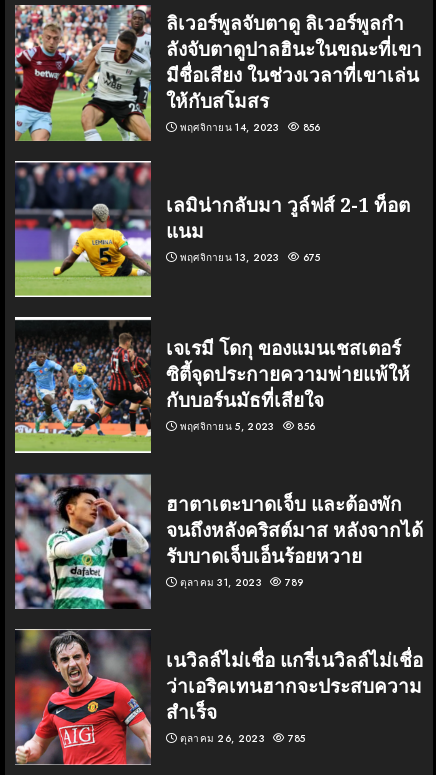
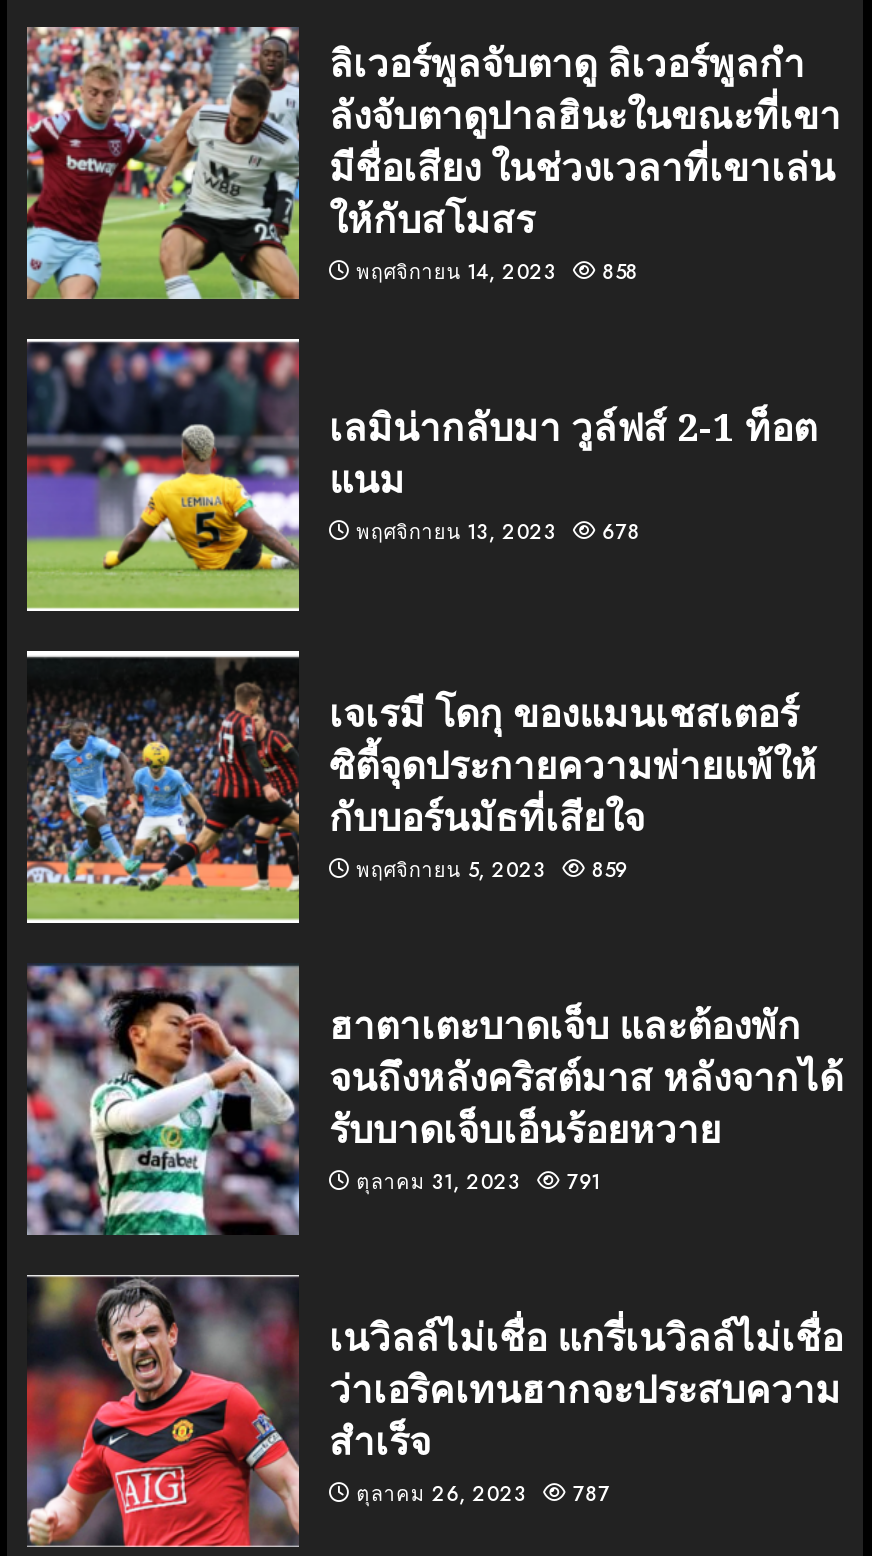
- พฤศจิกายน 14, 2023 856
+ พฤศจิกายน 14, 2023 858

- พฤศจิกายน 13, 2023 675
+ พฤศจิกายน 13, 2023 678

- พฤศจิกายน 5, 2023 856
+ พฤศจิกายน 5, 2023 859

- ตุลาคม 31, 2023 789
+ ตุลาคม 31, 2023 791

- ตุลาคม 26, 2023 785
+ ตุลาคม 26, 2023 787
